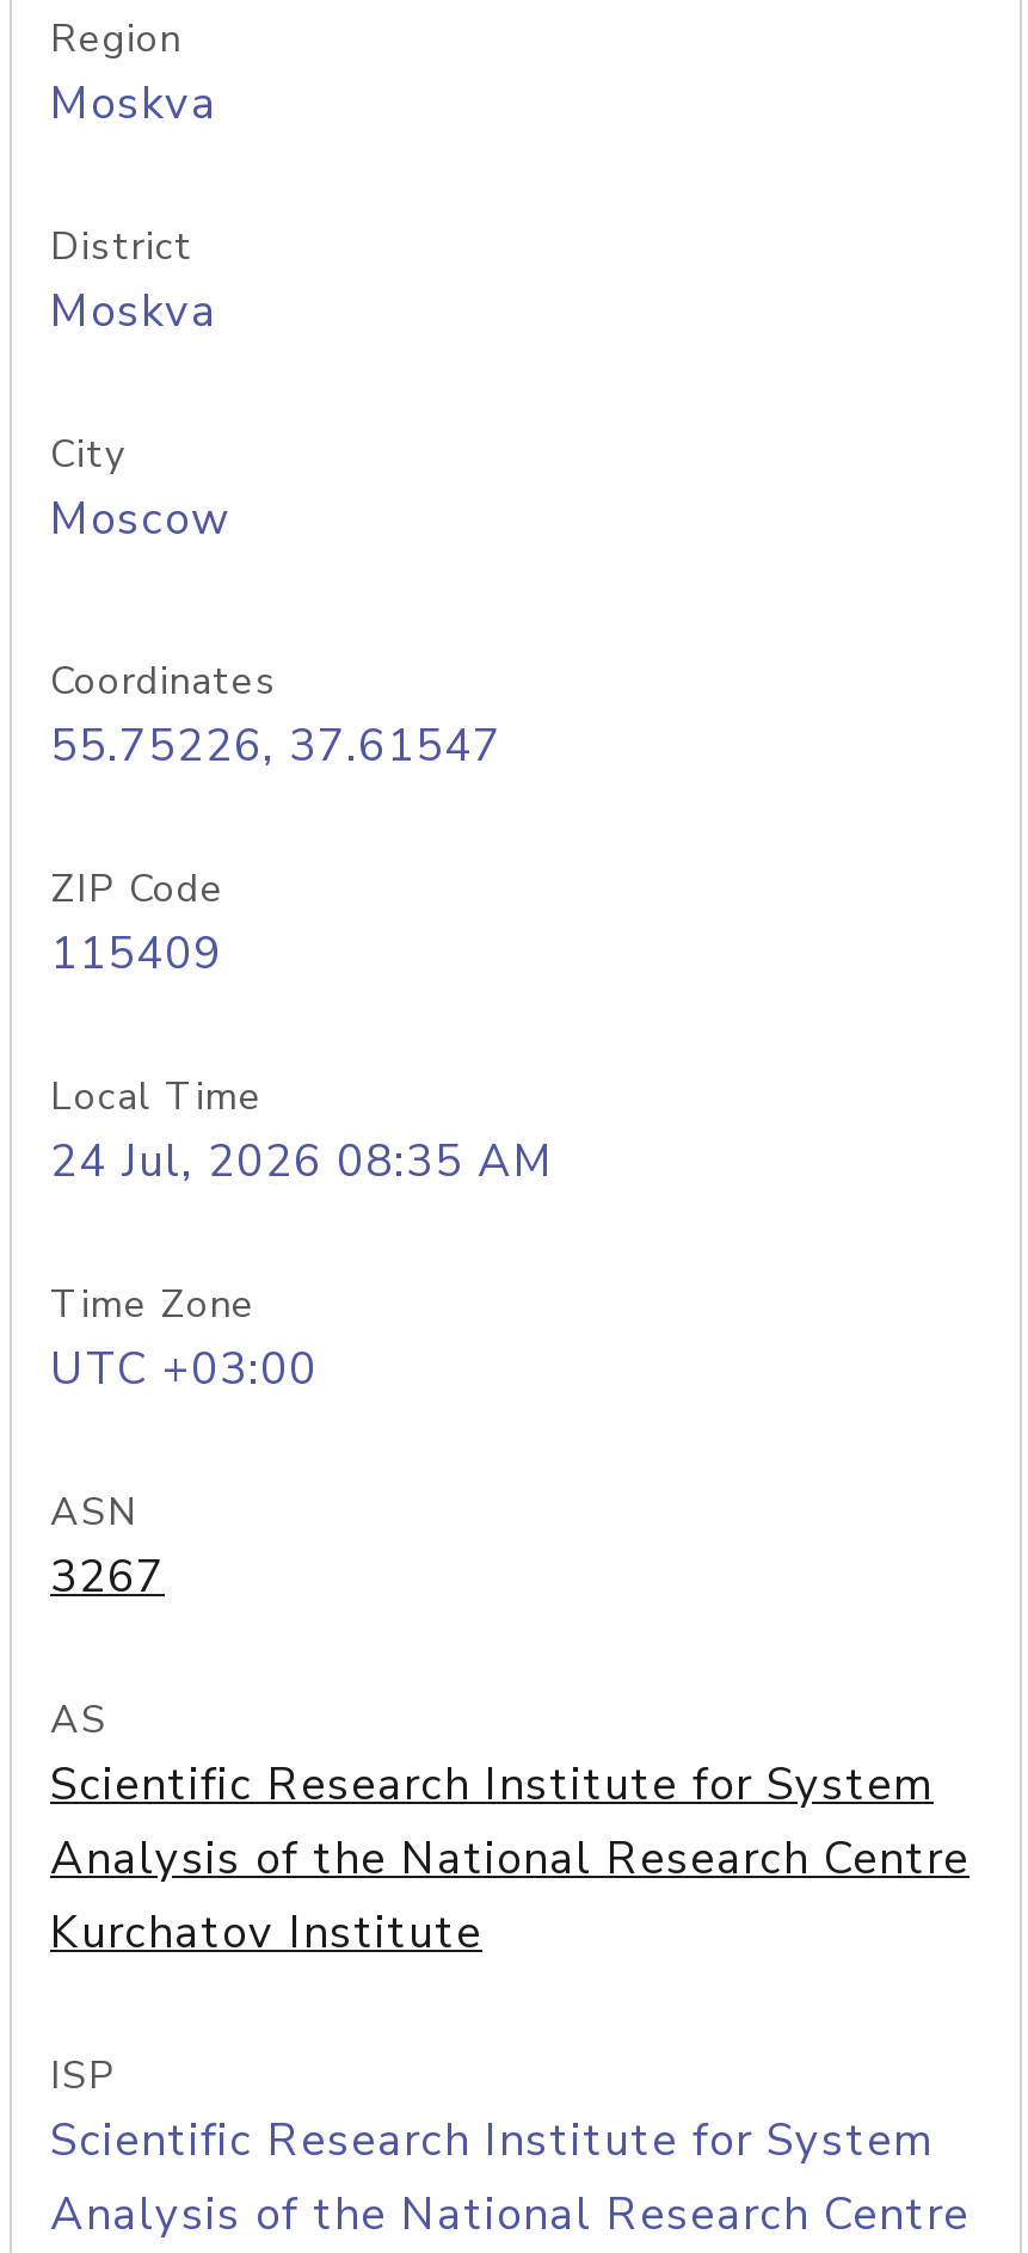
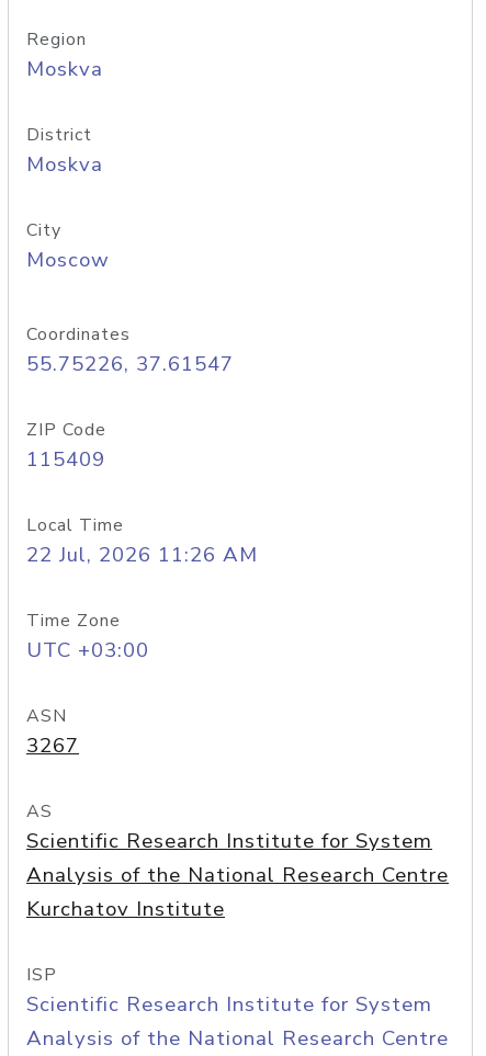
- 24 Jul, 2026 08:35 AM
+ 22 Jul, 2026 11:26 AM
